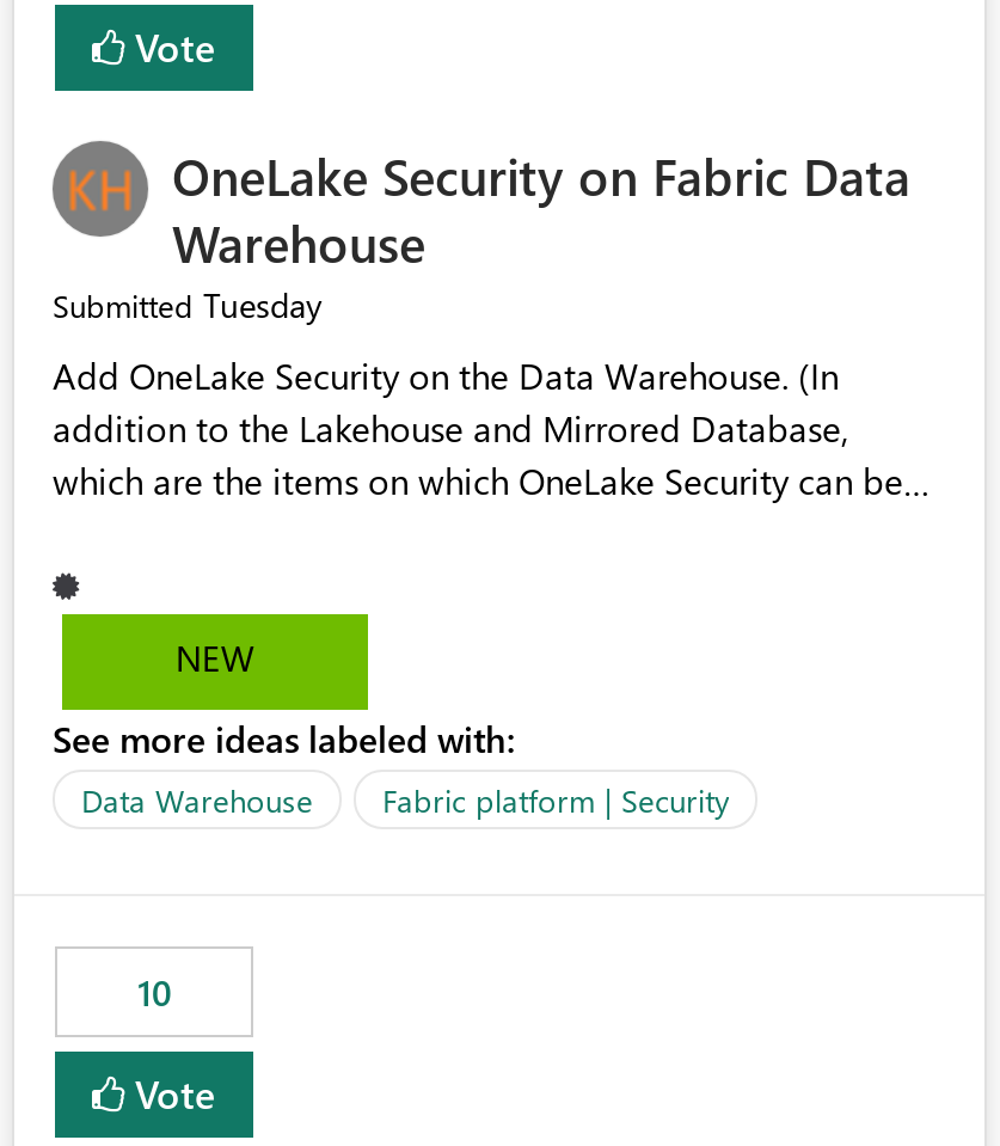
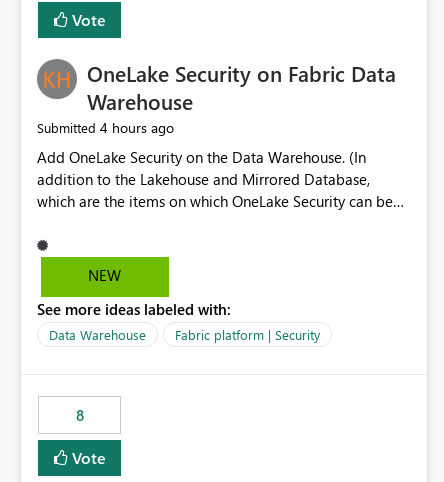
- Submitted Tuesday
+ Submitted 4 hours ago

- 10
+ 8
